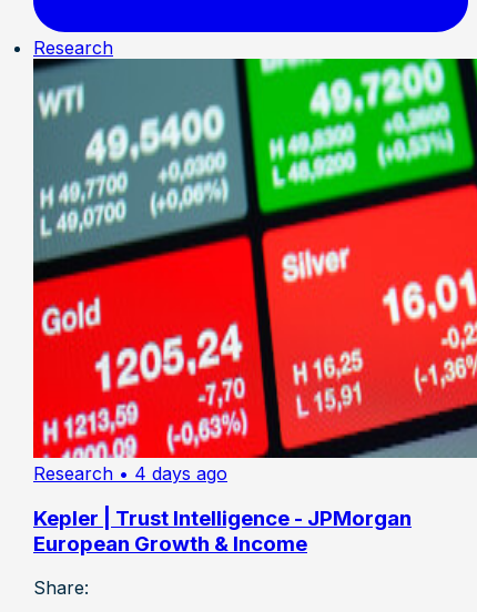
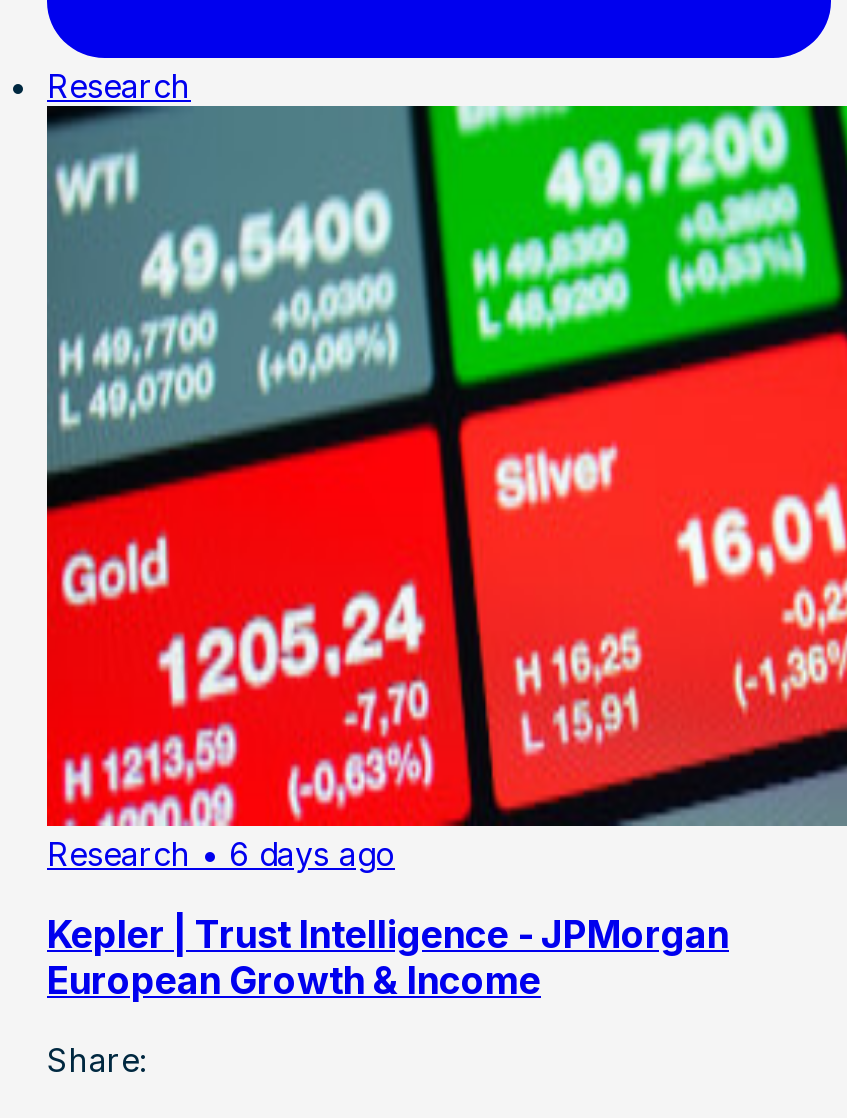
- Research • 4 days ago
+ Research • 6 days ago
